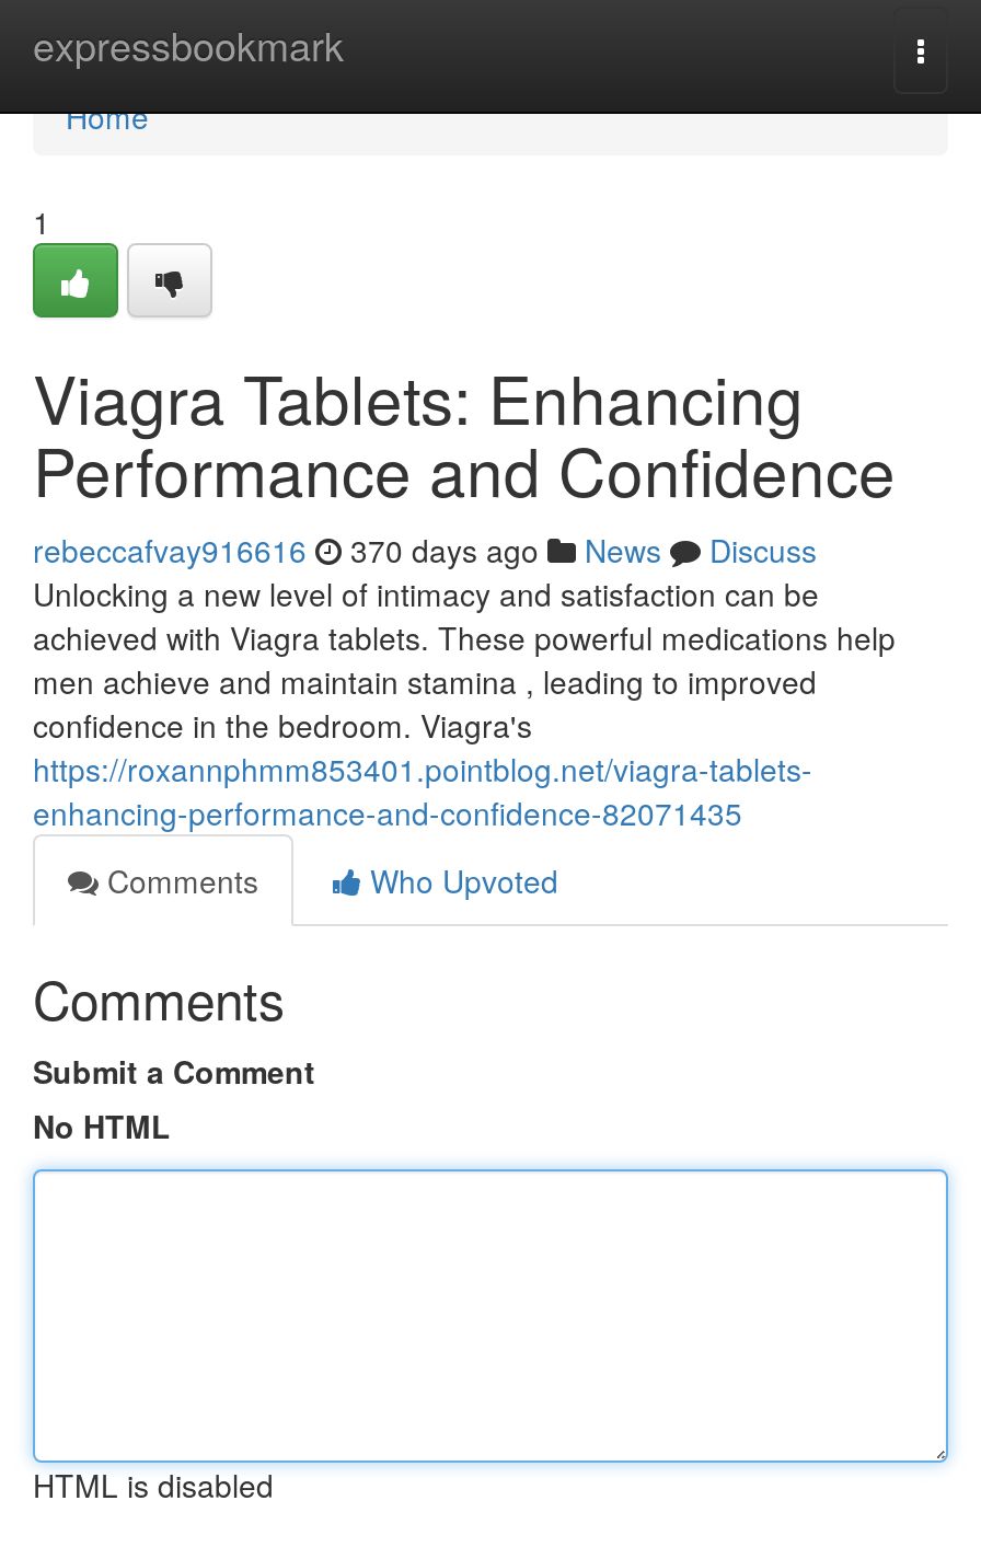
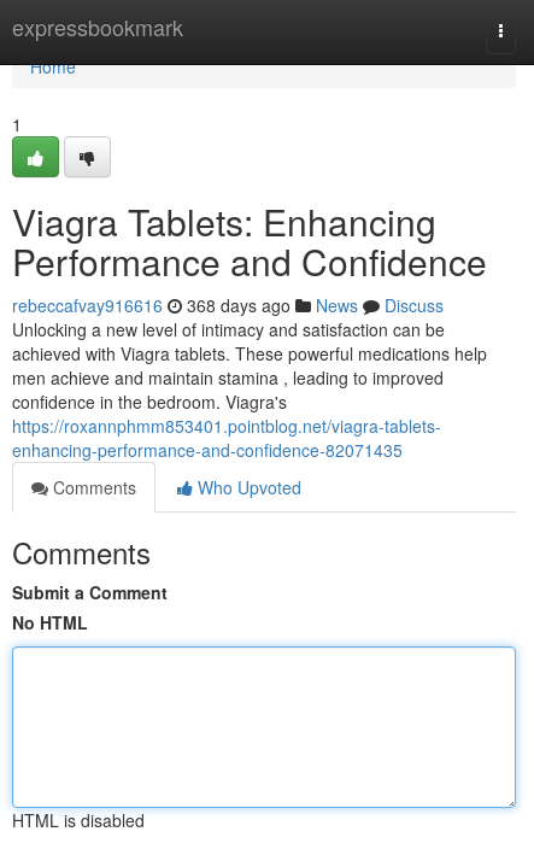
- rebeccafvay916616 370 days ago News Discuss
+ rebeccafvay916616 368 days ago News Discuss
